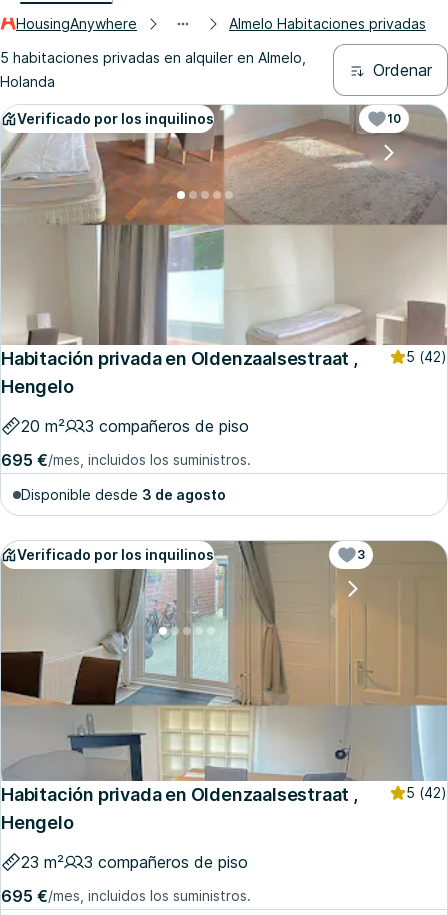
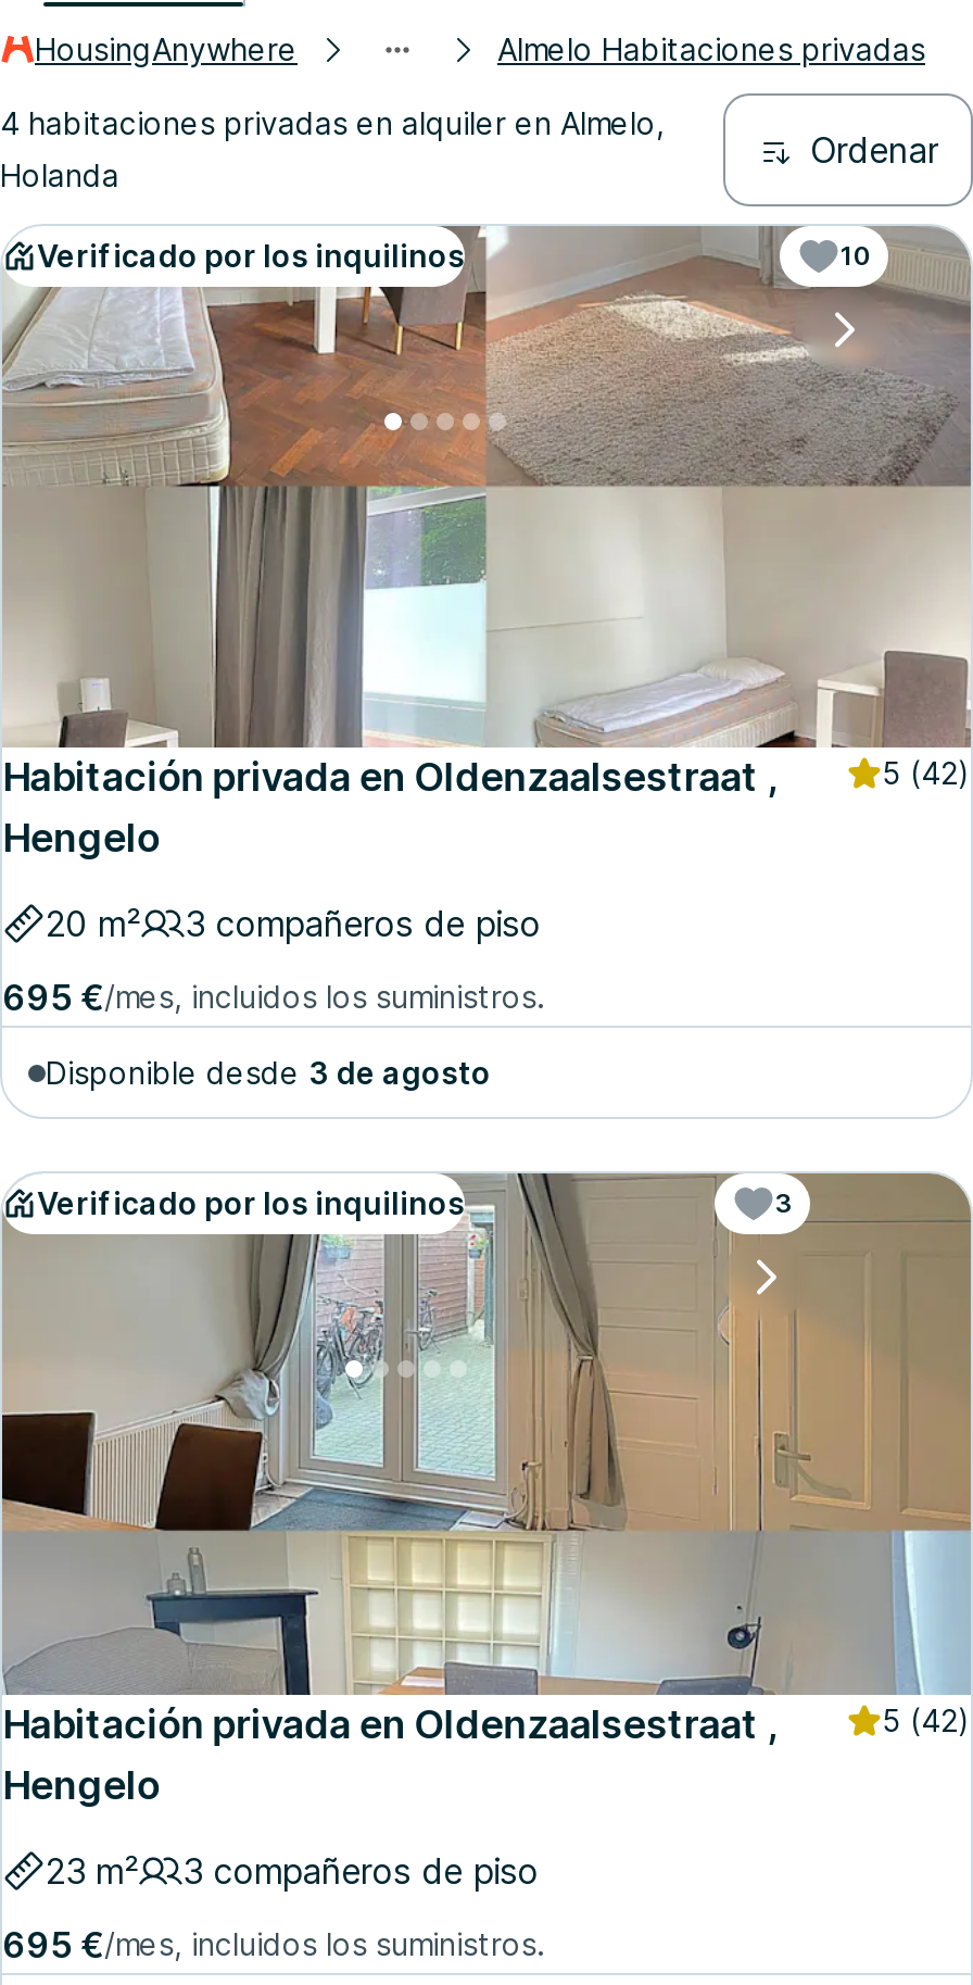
- 5 habitaciones privadas en alquiler en Almelo,
+ 4 habitaciones privadas en alquiler en Almelo,
